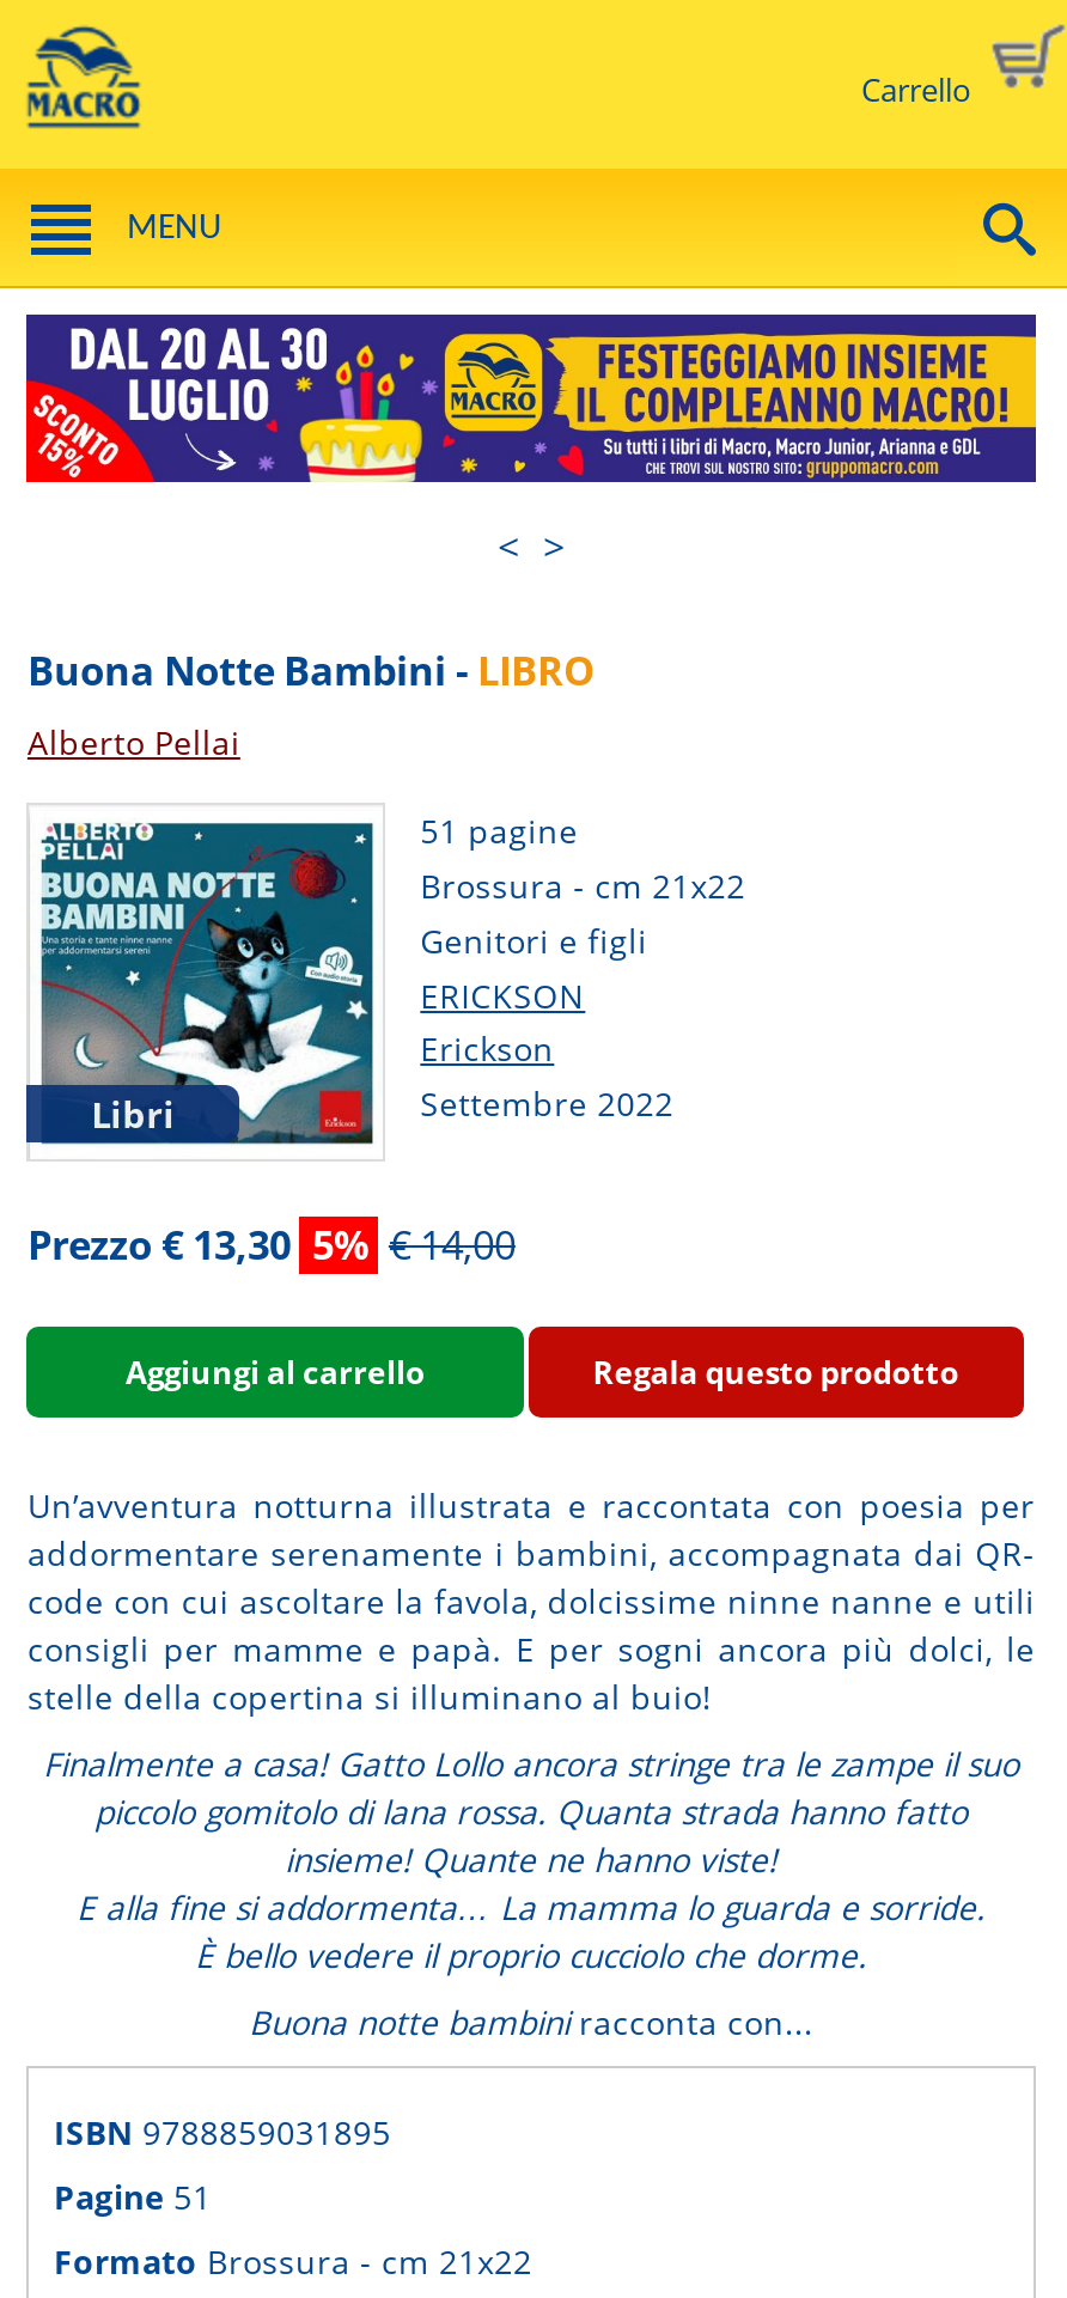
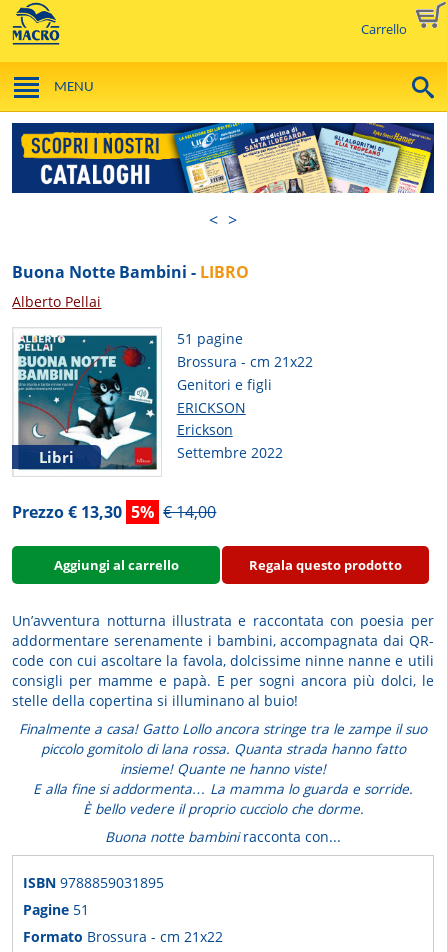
- [image]
+ [image]
